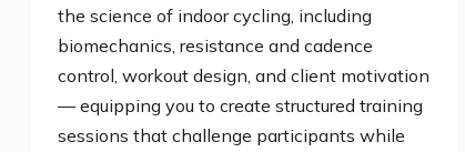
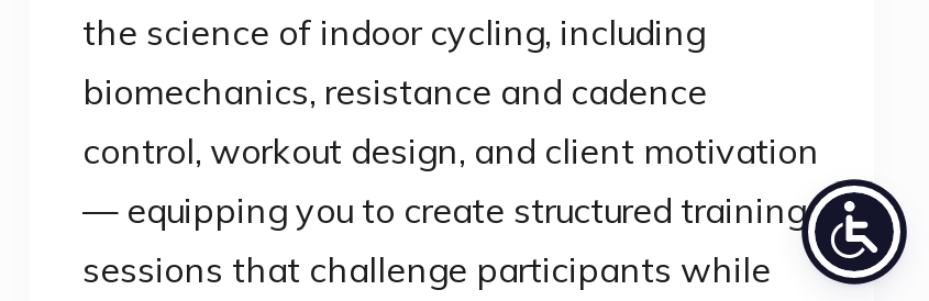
+ [image]
